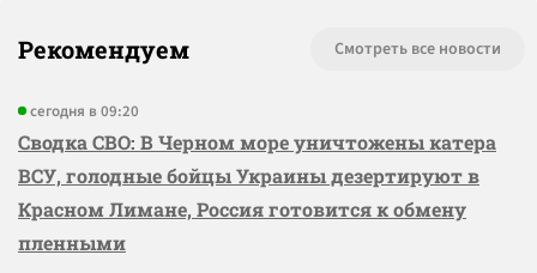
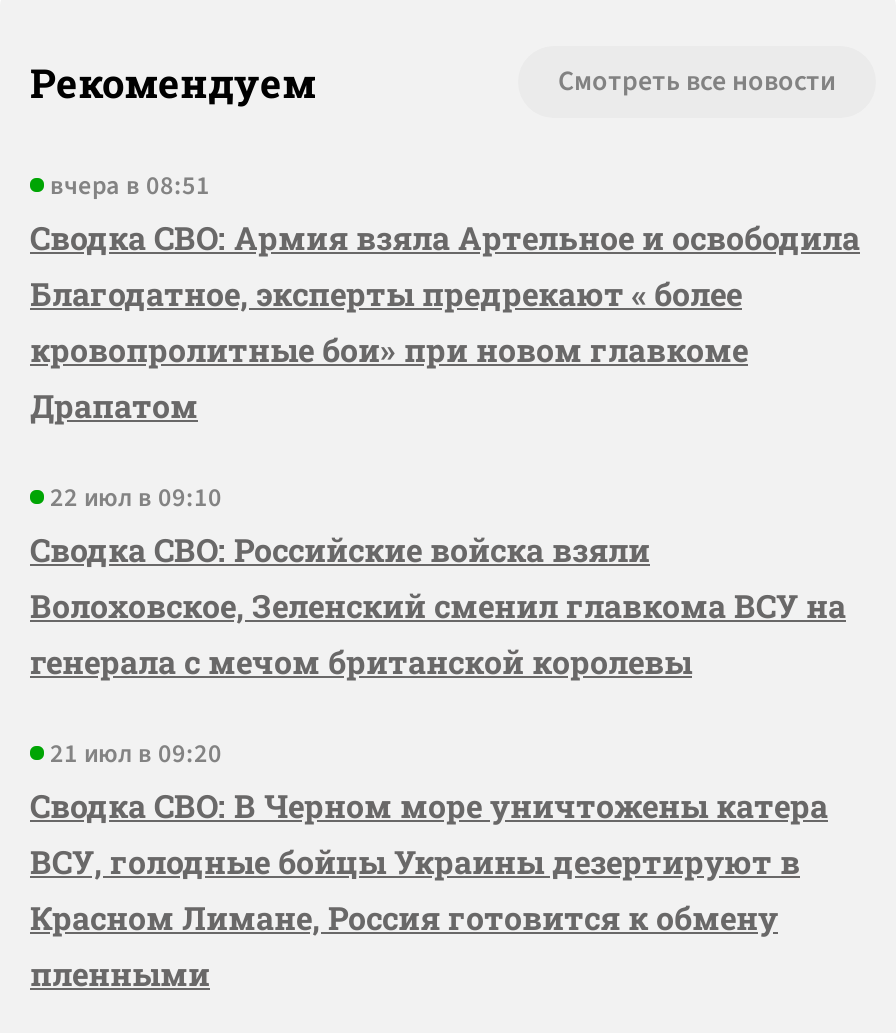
- сегодня в 09:20
+ вчера в 08:51
+ Сводка СВО: Армия взяла Артельное и освободила
+ Благодатное, эксперты предрекают « более
+ кровопролитные бои» при новом главкоме
+ Драпатом
+ 22 июл в 09:10
+ Сводка СВО: Российские войска взяли
+ Волоховское, Зеленский сменил главкома ВСУ на
+ генерала с мечом британской королевы
+ 21 июл в 09:20
